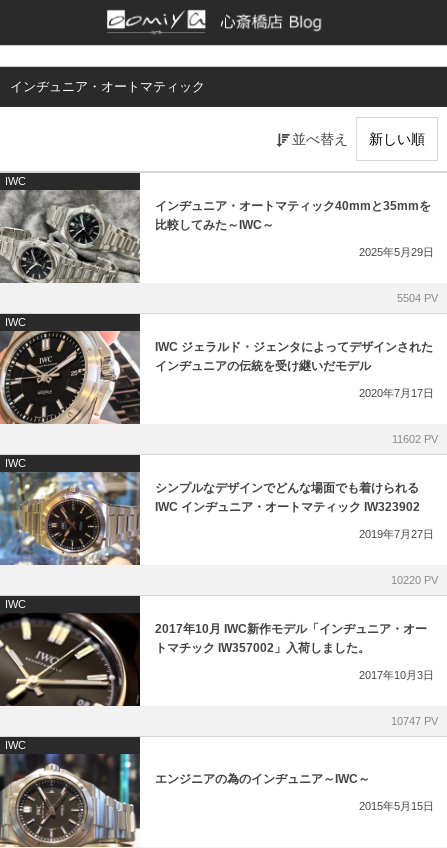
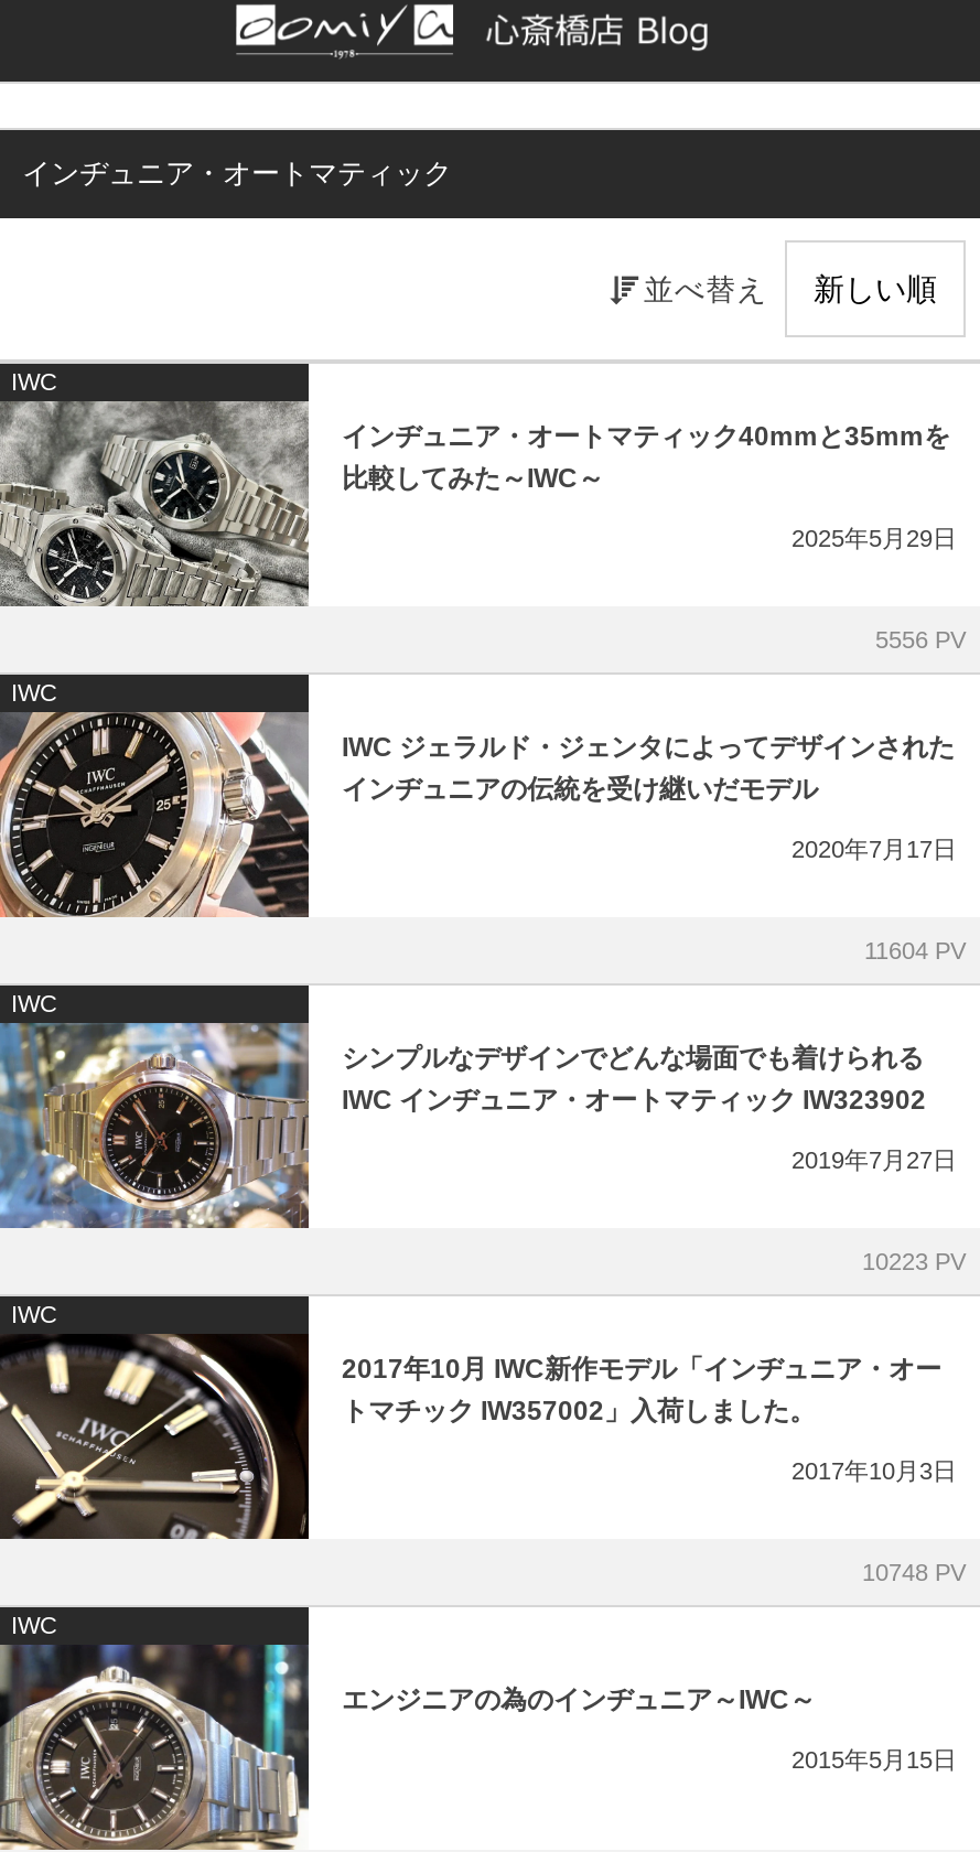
- 5504 PV
+ 5556 PV

- 11602 PV
+ 11604 PV

- 10220 PV
+ 10223 PV

- 10747 PV
+ 10748 PV
